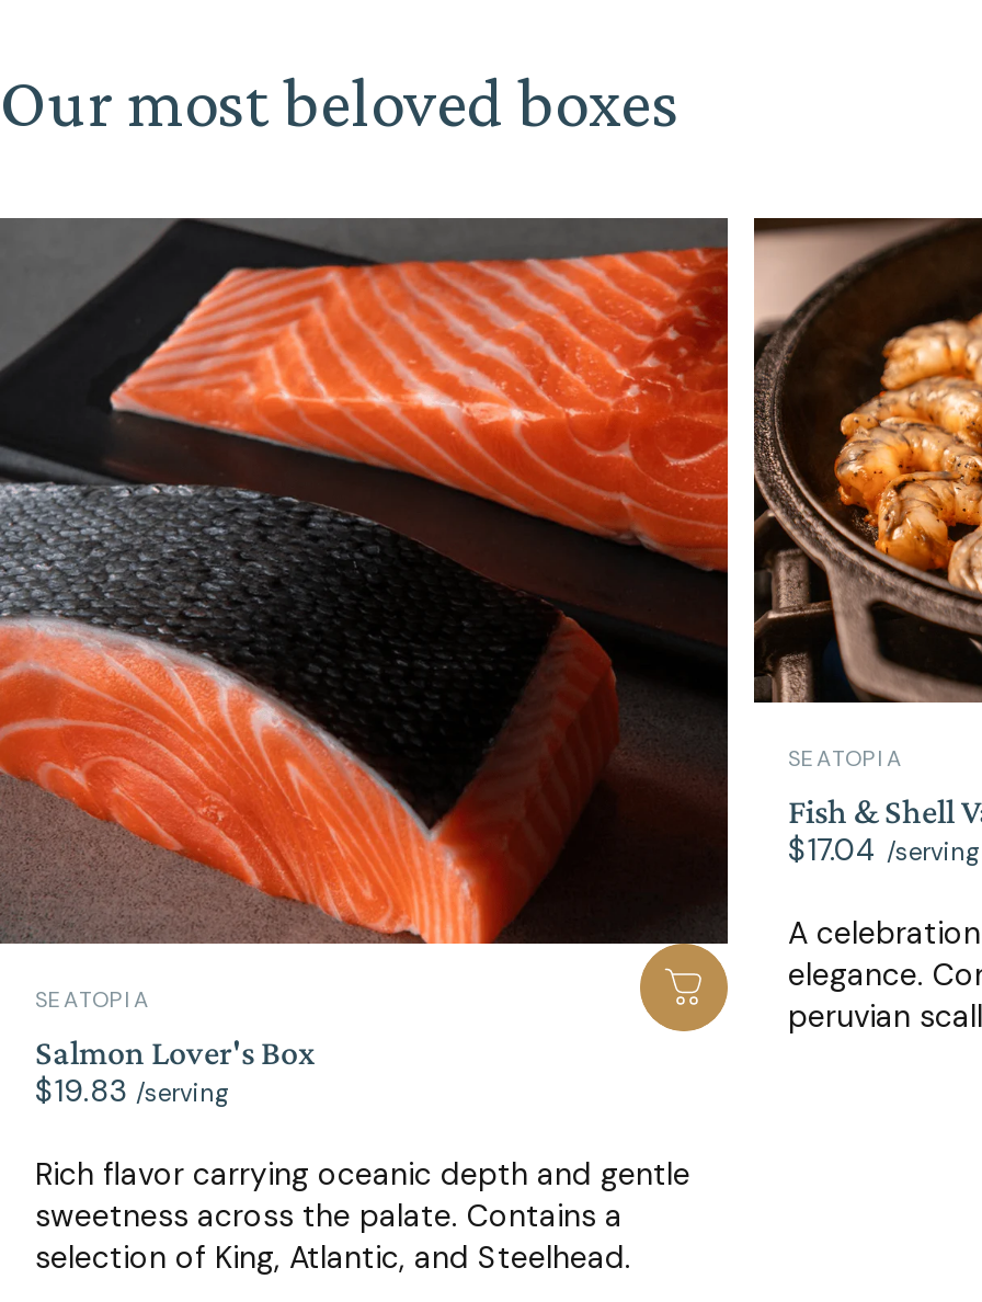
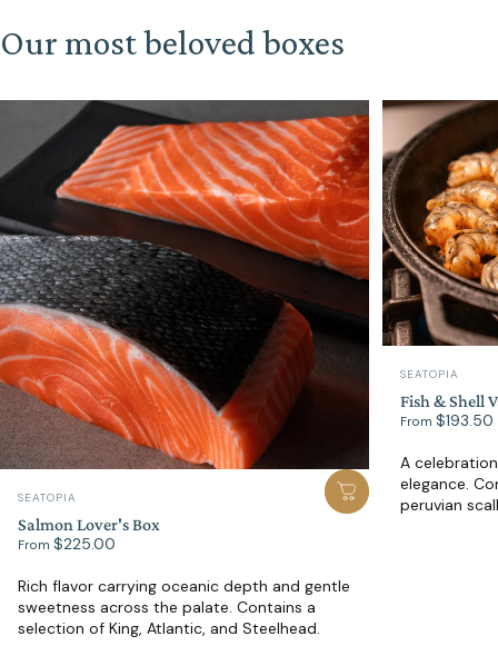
- $17.04 /serving
+ From $193.50

- $19.83 /serving
+ From $225.00
